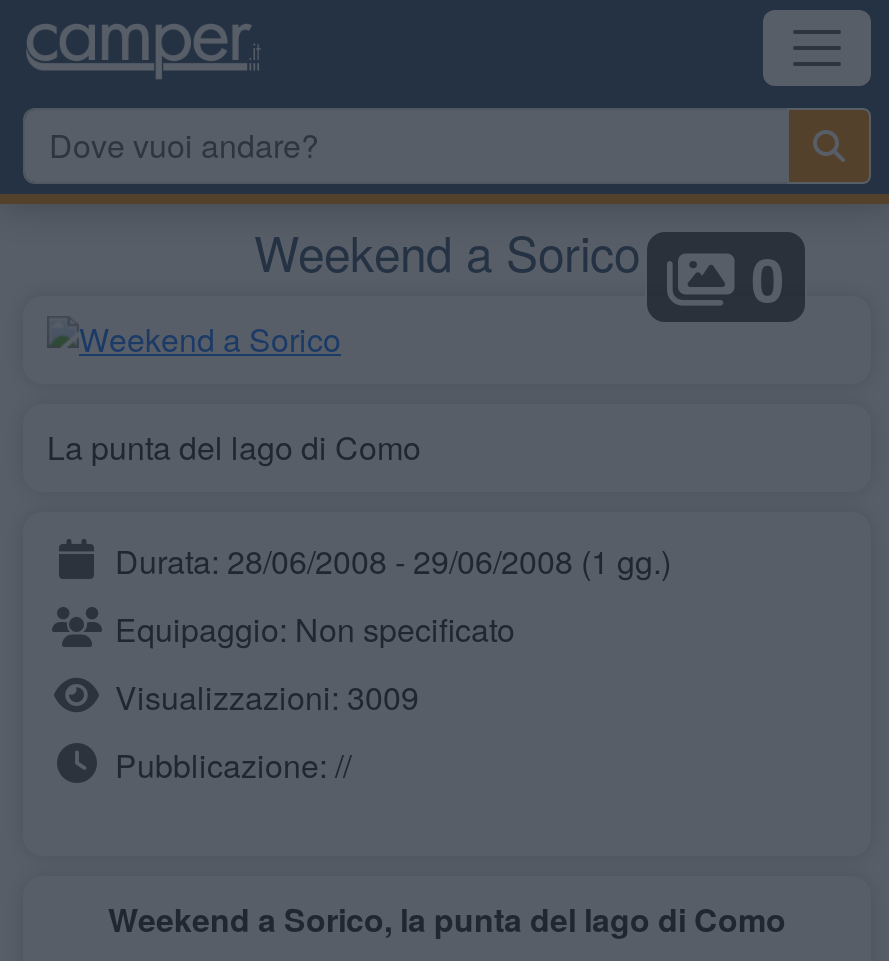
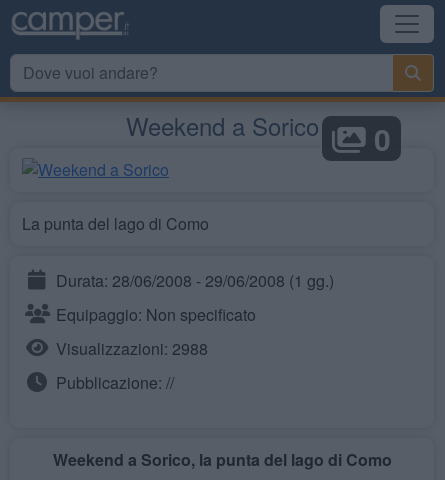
- Visualizzazioni: 3009
+ Visualizzazioni: 2988
